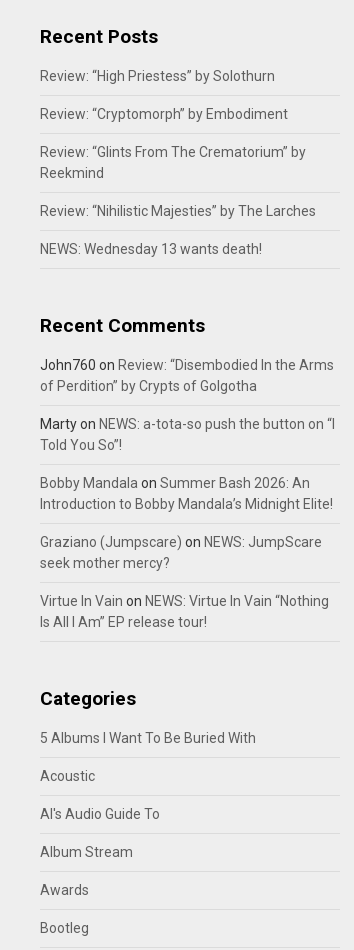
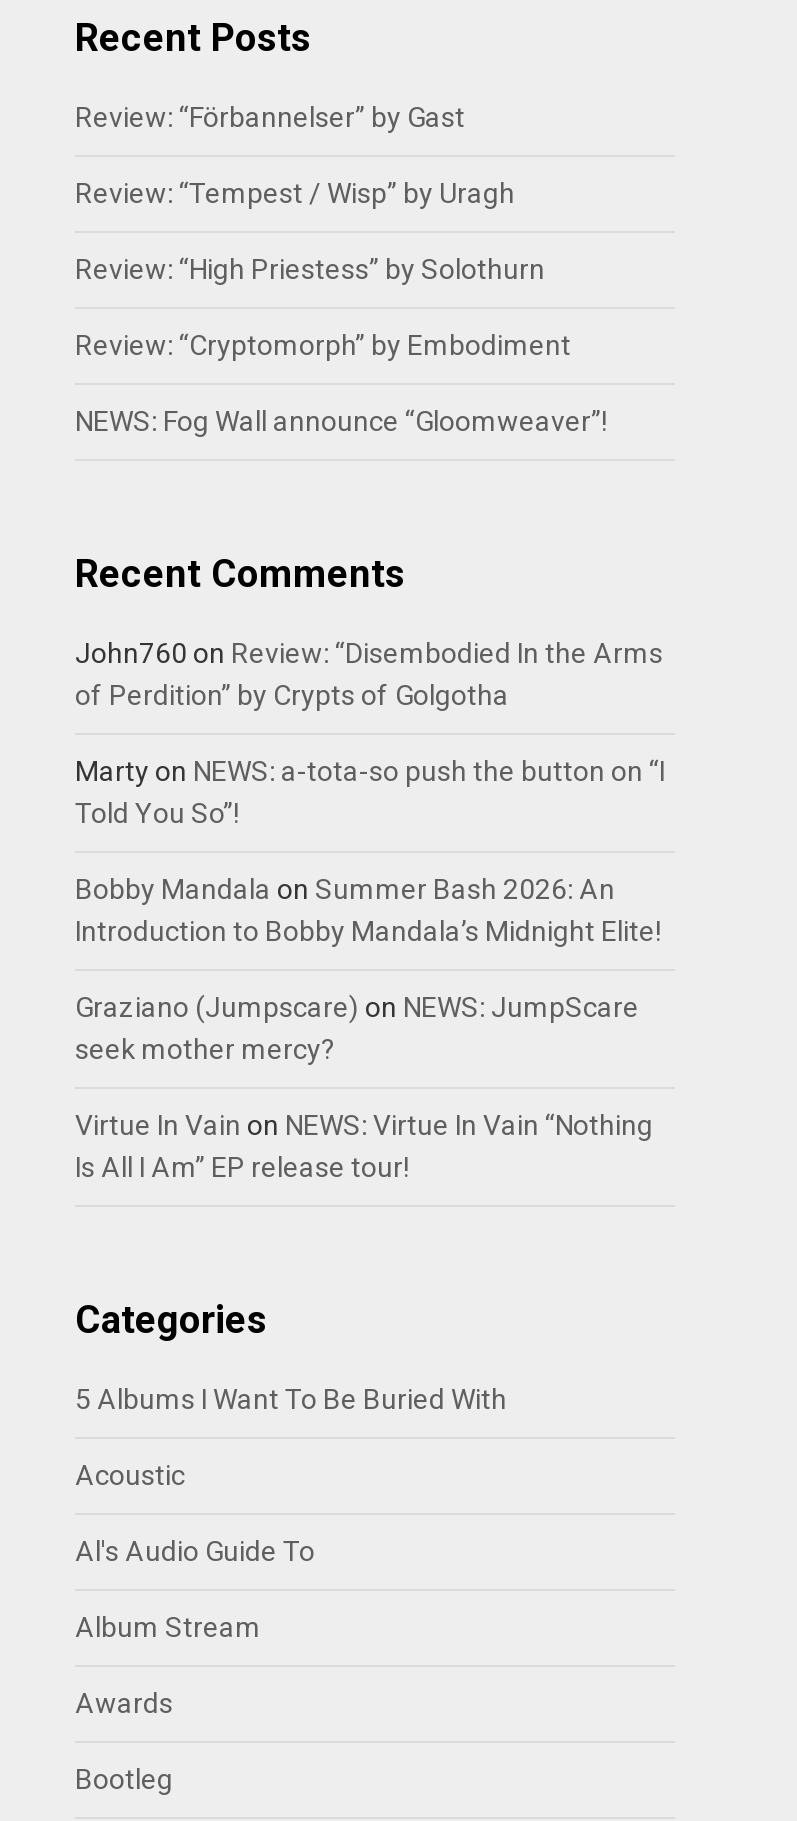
+ Review: “Förbannelser” by Gast
+ Review: “Tempest / Wisp” by Uragh

moved down: Review: “High Priestess” by Solothurn | Review: “Cryptomorph” by Embodiment

- Review: “Glints From The Crematorium” by
- Reekmind
- Review: “Nihilistic Majesties” by The Larches
- NEWS: Wednesday 13 wants death!
+ NEWS: Fog Wall announce “Gloomweaver”!
